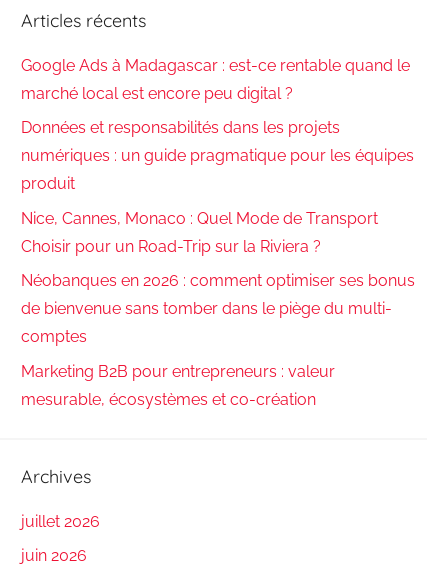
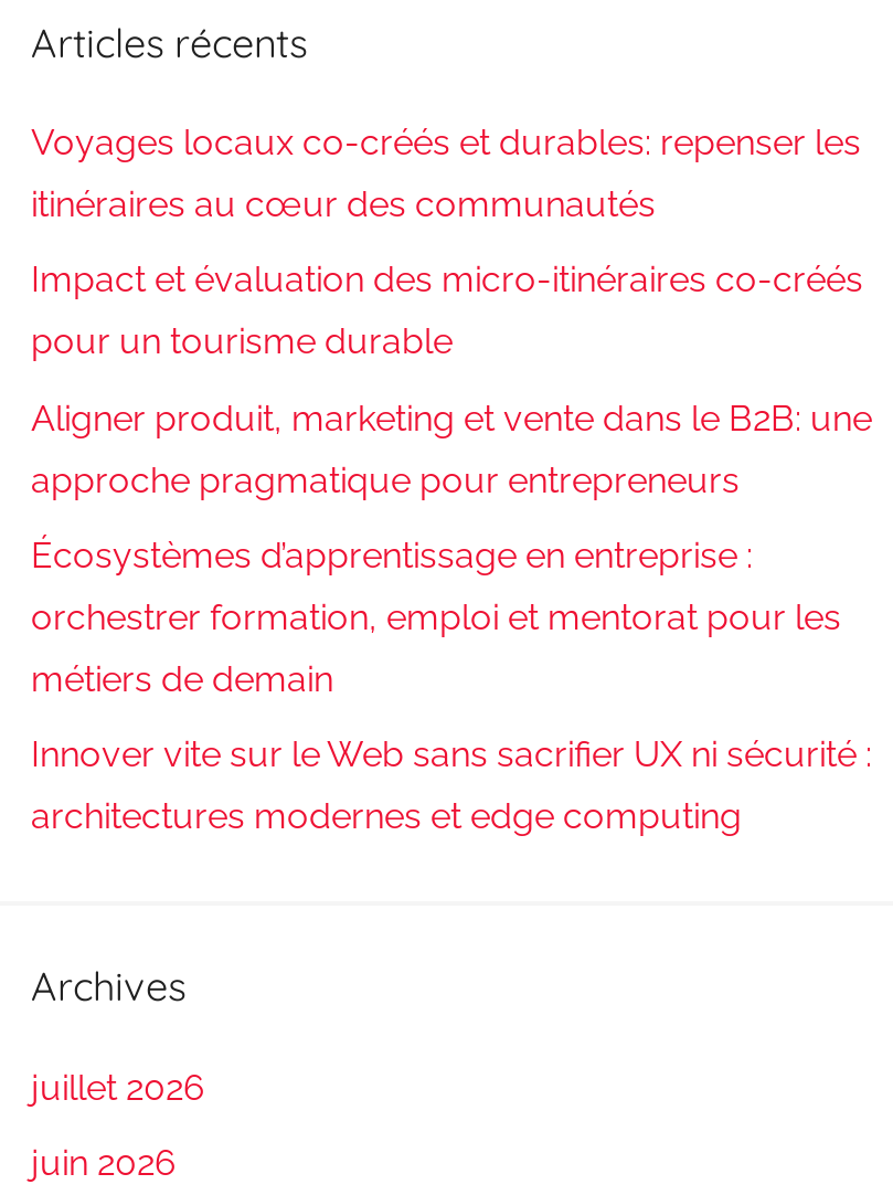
- Google Ads à Madagascar : est-ce rentable quand le
- marché local est encore peu digital ?
- Données et responsabilités dans les projets
- numériques : un guide pragmatique pour les équipes
- produit
- Nice, Cannes, Monaco : Quel Mode de Transport
- Choisir pour un Road-Trip sur la Riviera ?
- Néobanques en 2026 : comment optimiser ses bonus
- de bienvenue sans tomber dans le piège du multi-
- comptes
- Marketing B2B pour entrepreneurs : valeur
- mesurable, écosystèmes et co-création
+ Voyages locaux co-créés et durables: repenser les
+ itinéraires au cœur des communautés
+ Impact et évaluation des micro-itinéraires co-créés
+ pour un tourisme durable
+ Aligner produit, marketing et vente dans le B2B: une
+ approche pragmatique pour entrepreneurs
+ Écosystèmes d’apprentissage en entreprise :
+ orchestrer formation, emploi et mentorat pour les
+ métiers de demain
+ Innover vite sur le Web sans sacrifier UX ni sécurité :
+ architectures modernes et edge computing
